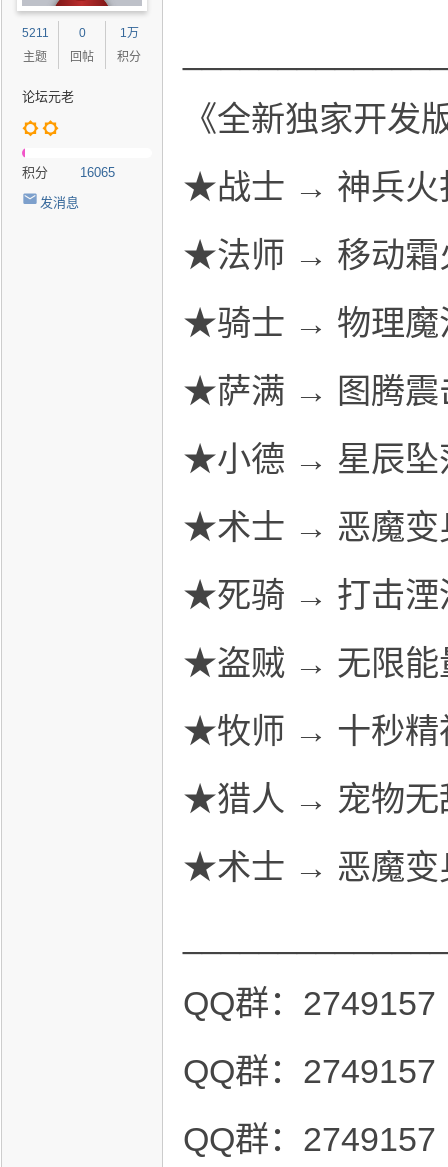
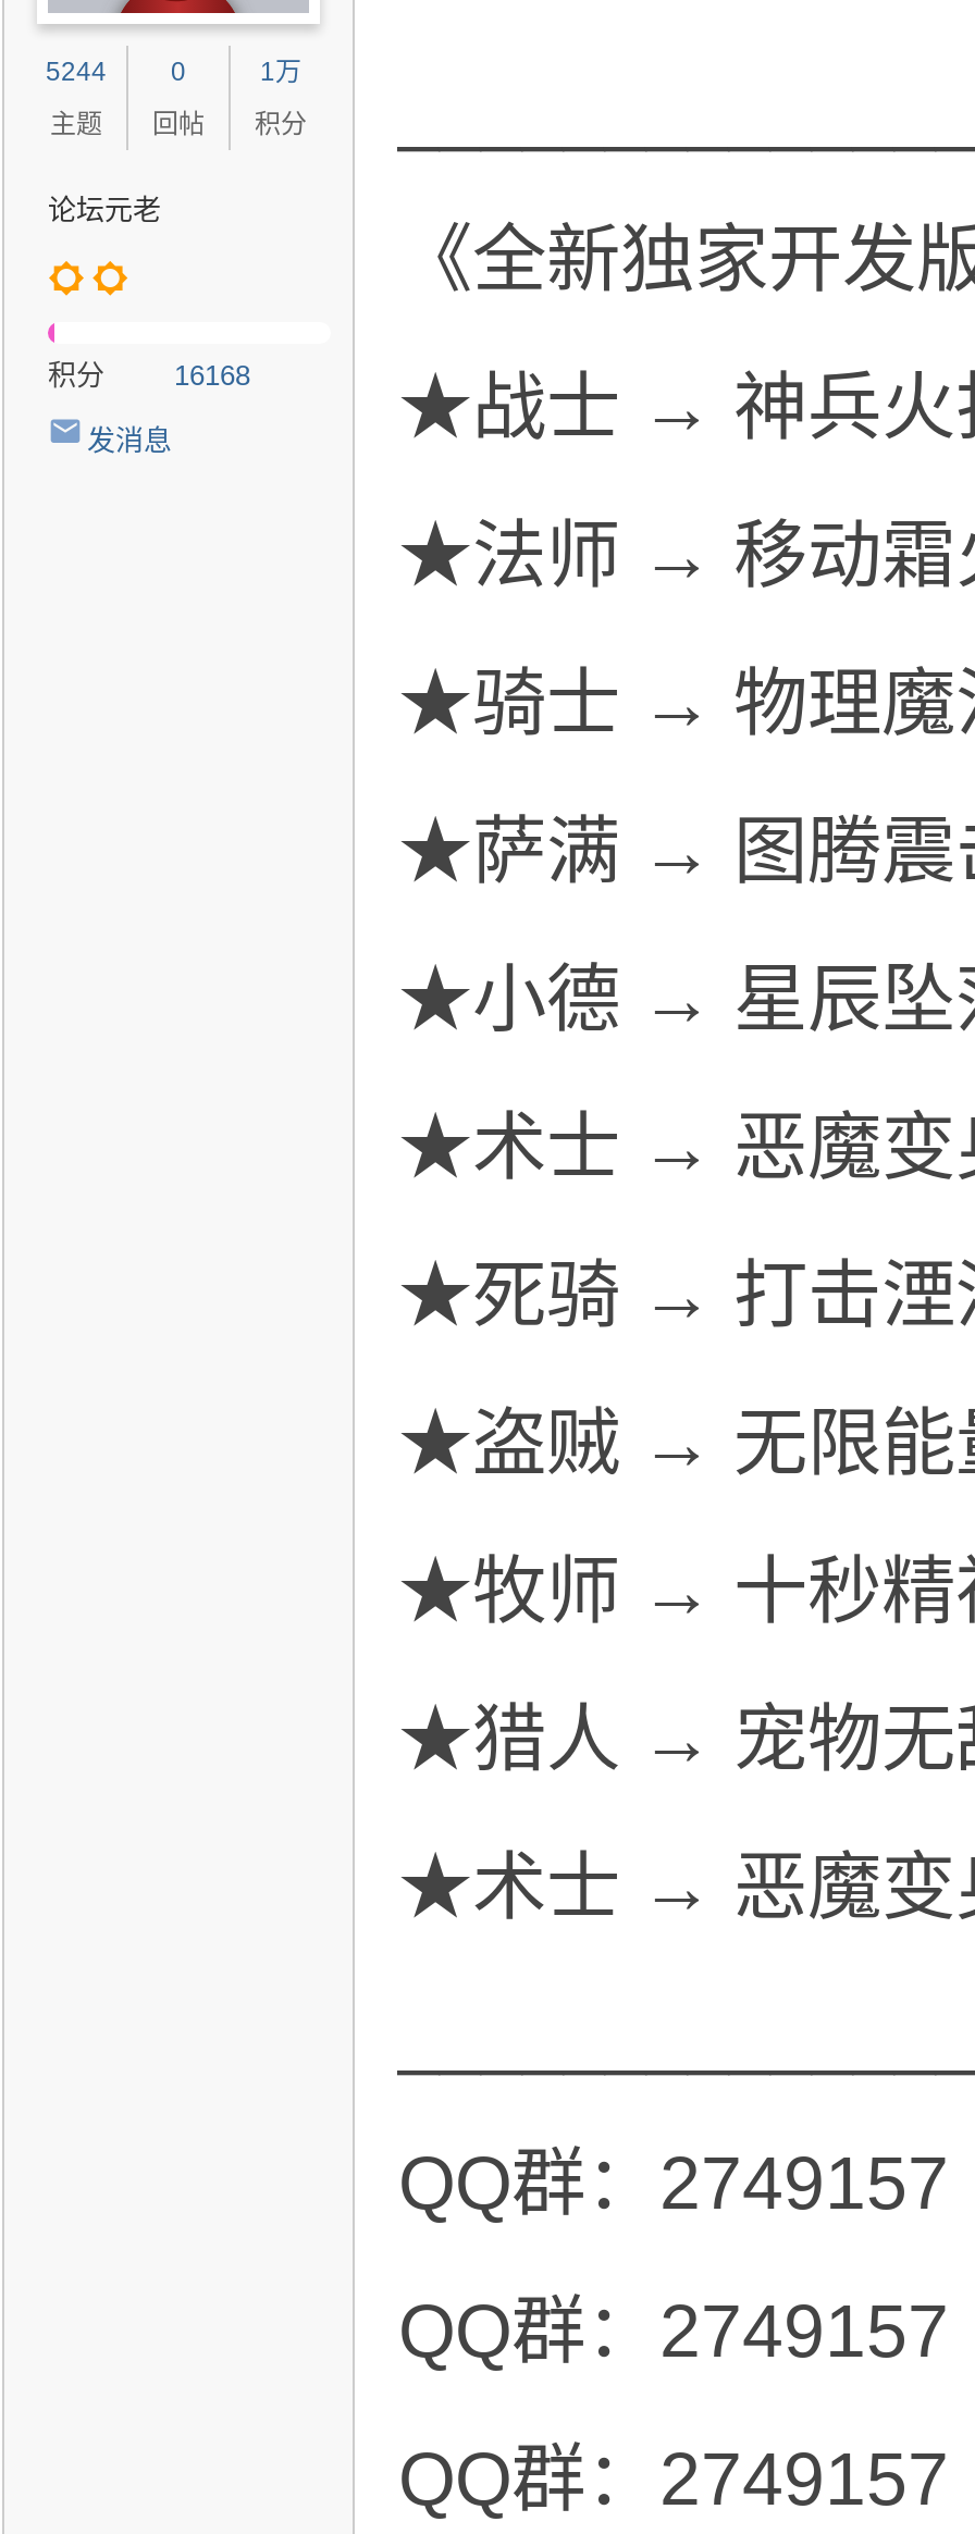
- 5211
+ 5244

- 16065
+ 16168
